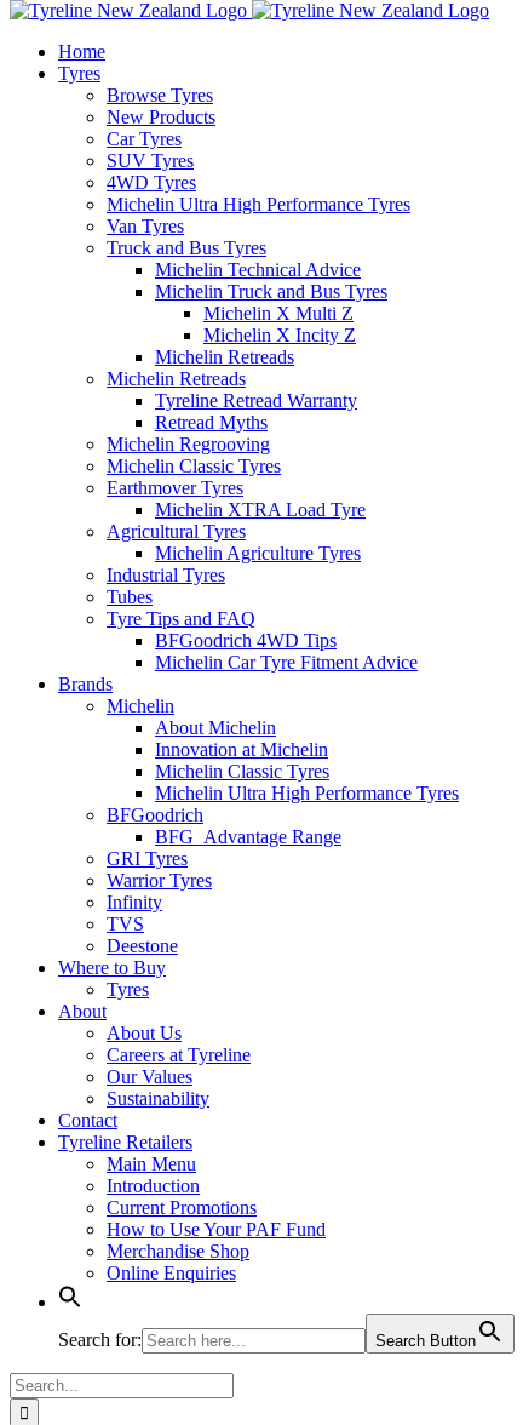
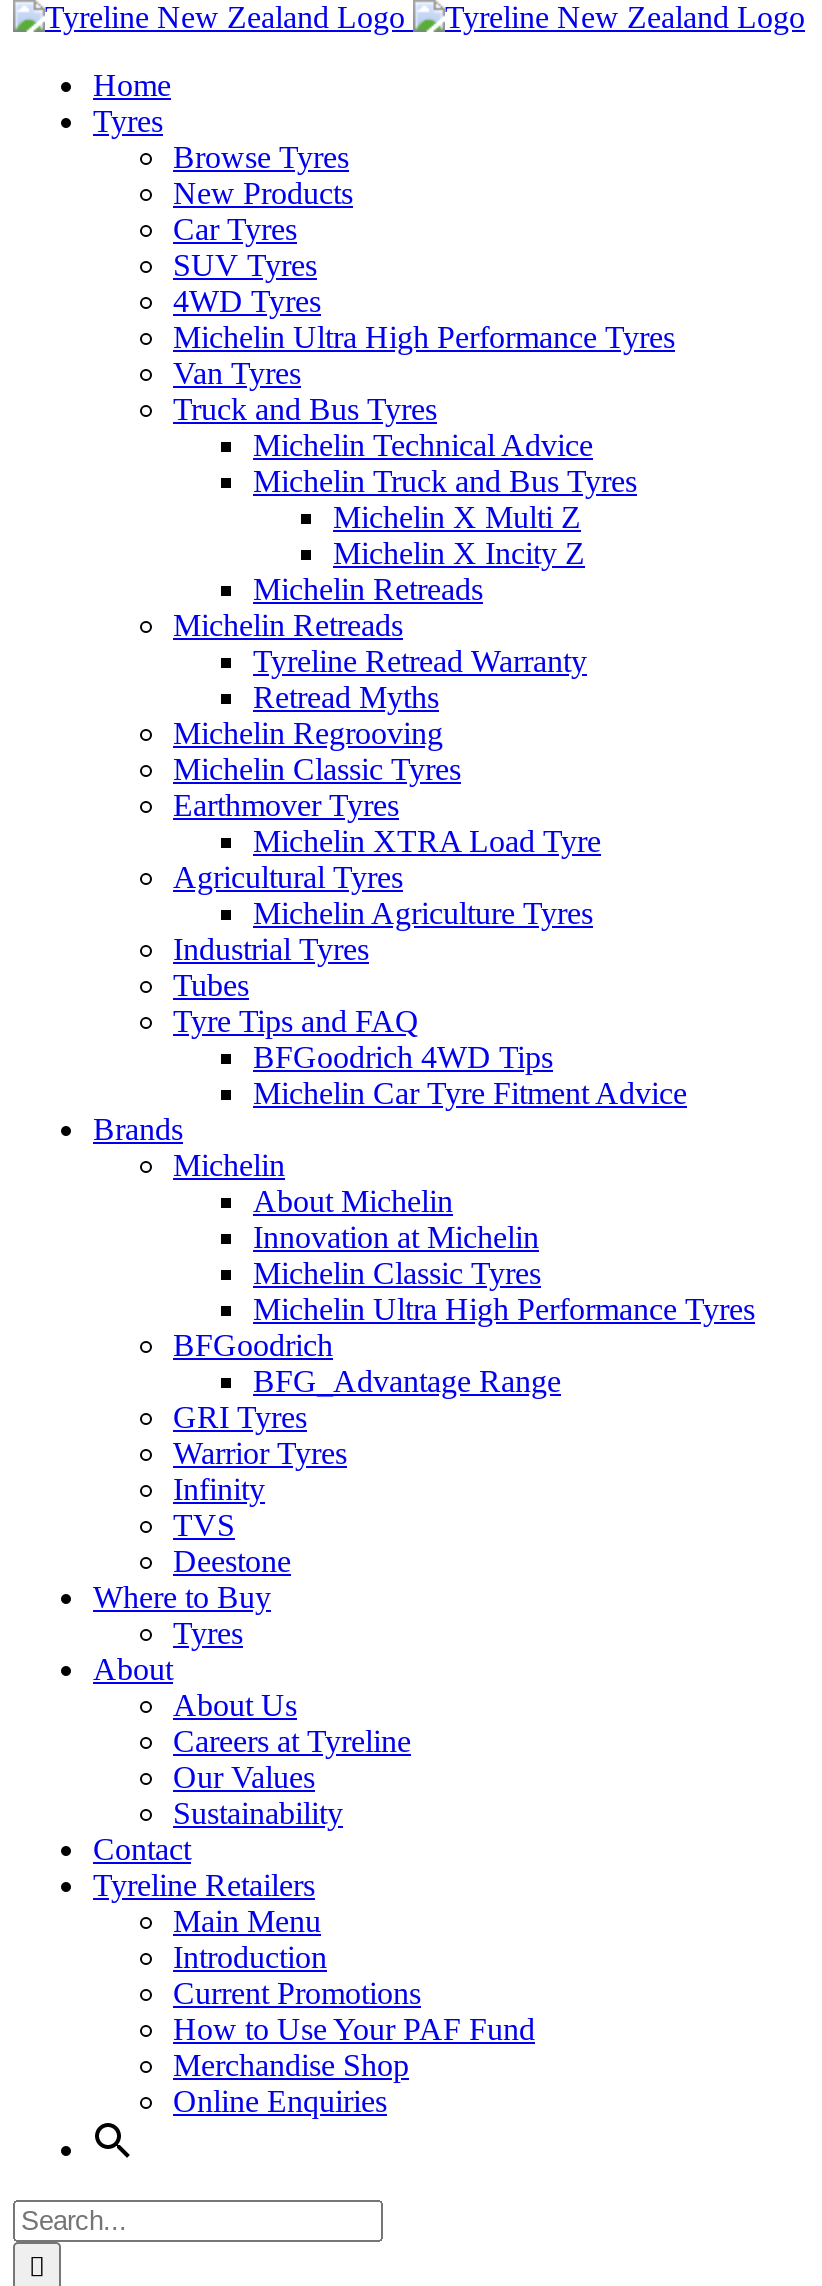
- Search for:
- Search Button
